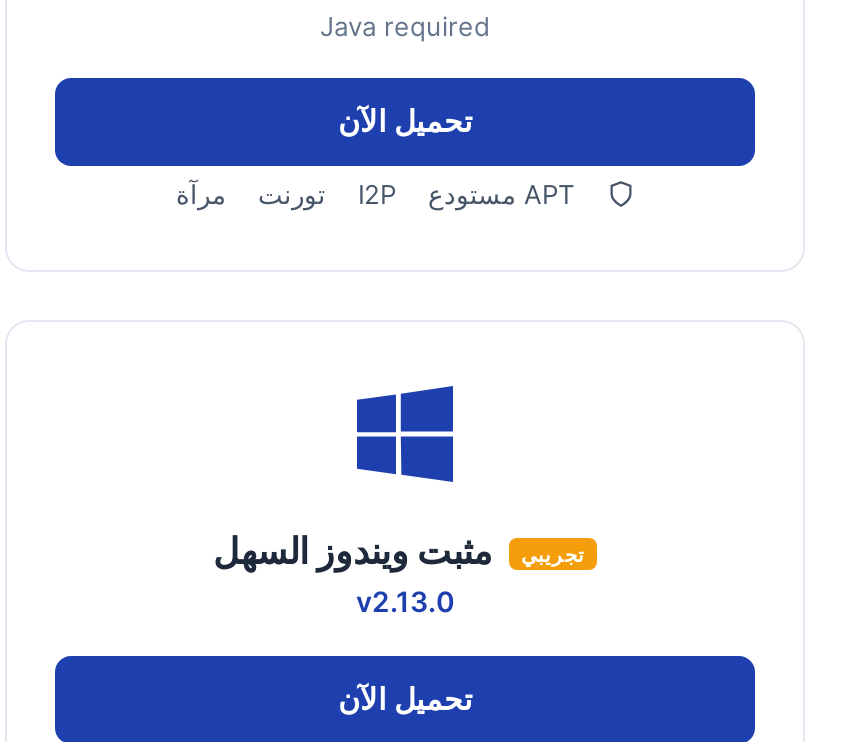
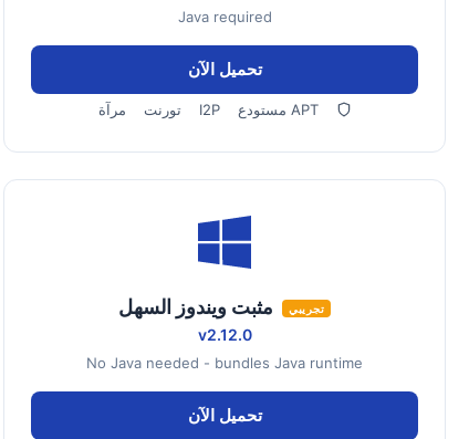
- v2.13.0
+ v2.12.0
+ No Java needed - bundles Java runtime
